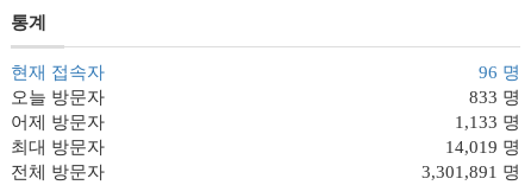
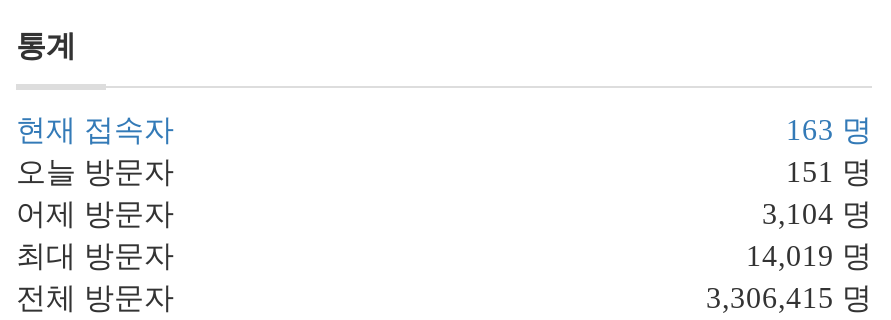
- 96 명
+ 163 명

- 833 명
+ 151 명

- 1,133 명
+ 3,104 명

- 3,301,891 명
+ 3,306,415 명
